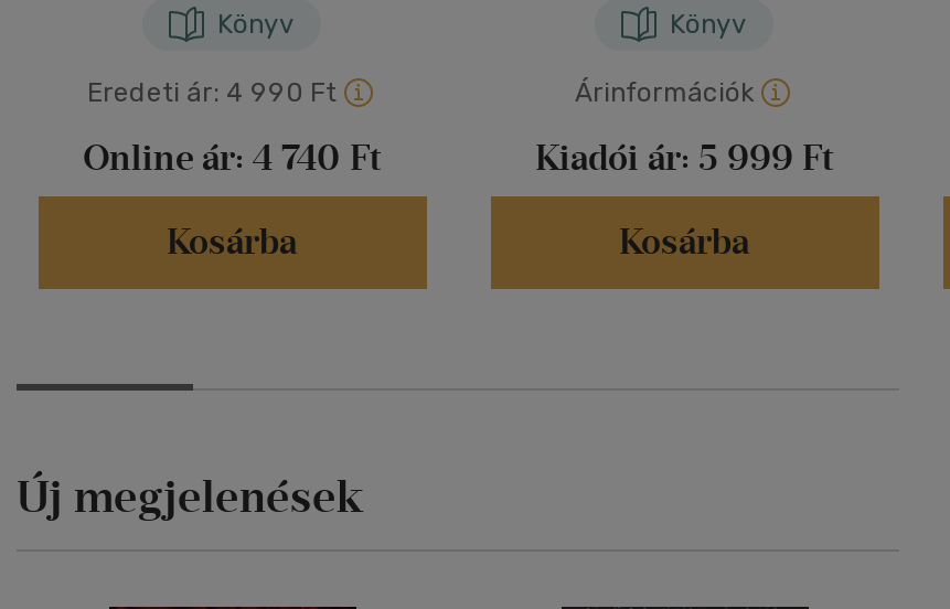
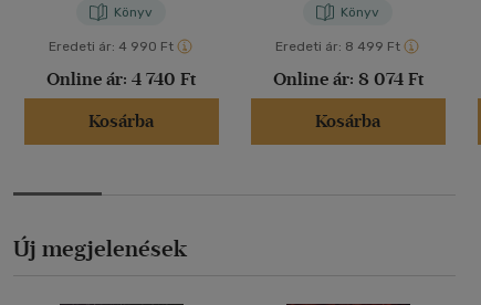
- Árinformációk
+ Eredeti ár: 8 499 Ft

- Kiadói ár: 5 999 Ft
+ Online ár: 8 074 Ft
